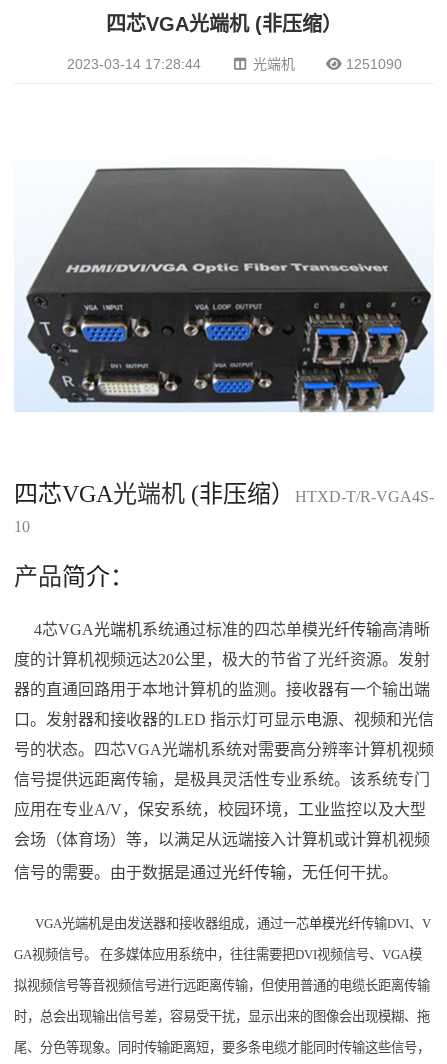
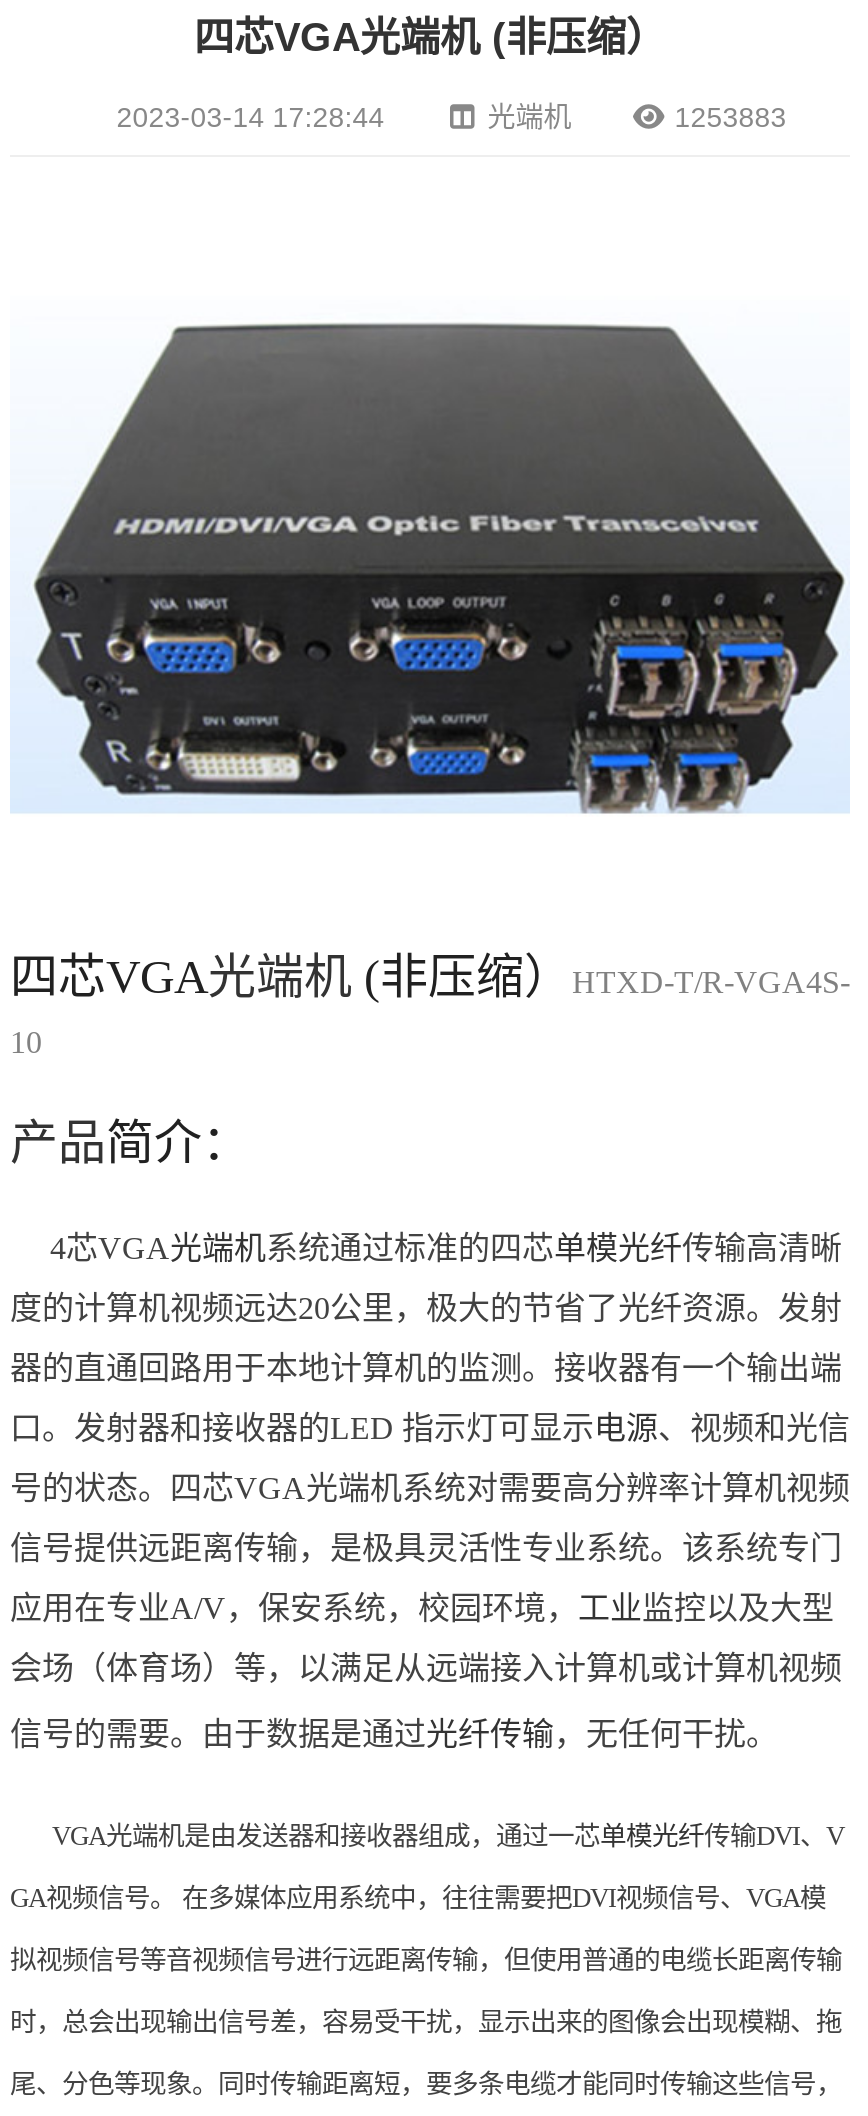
- 1251090
+ 1253883
